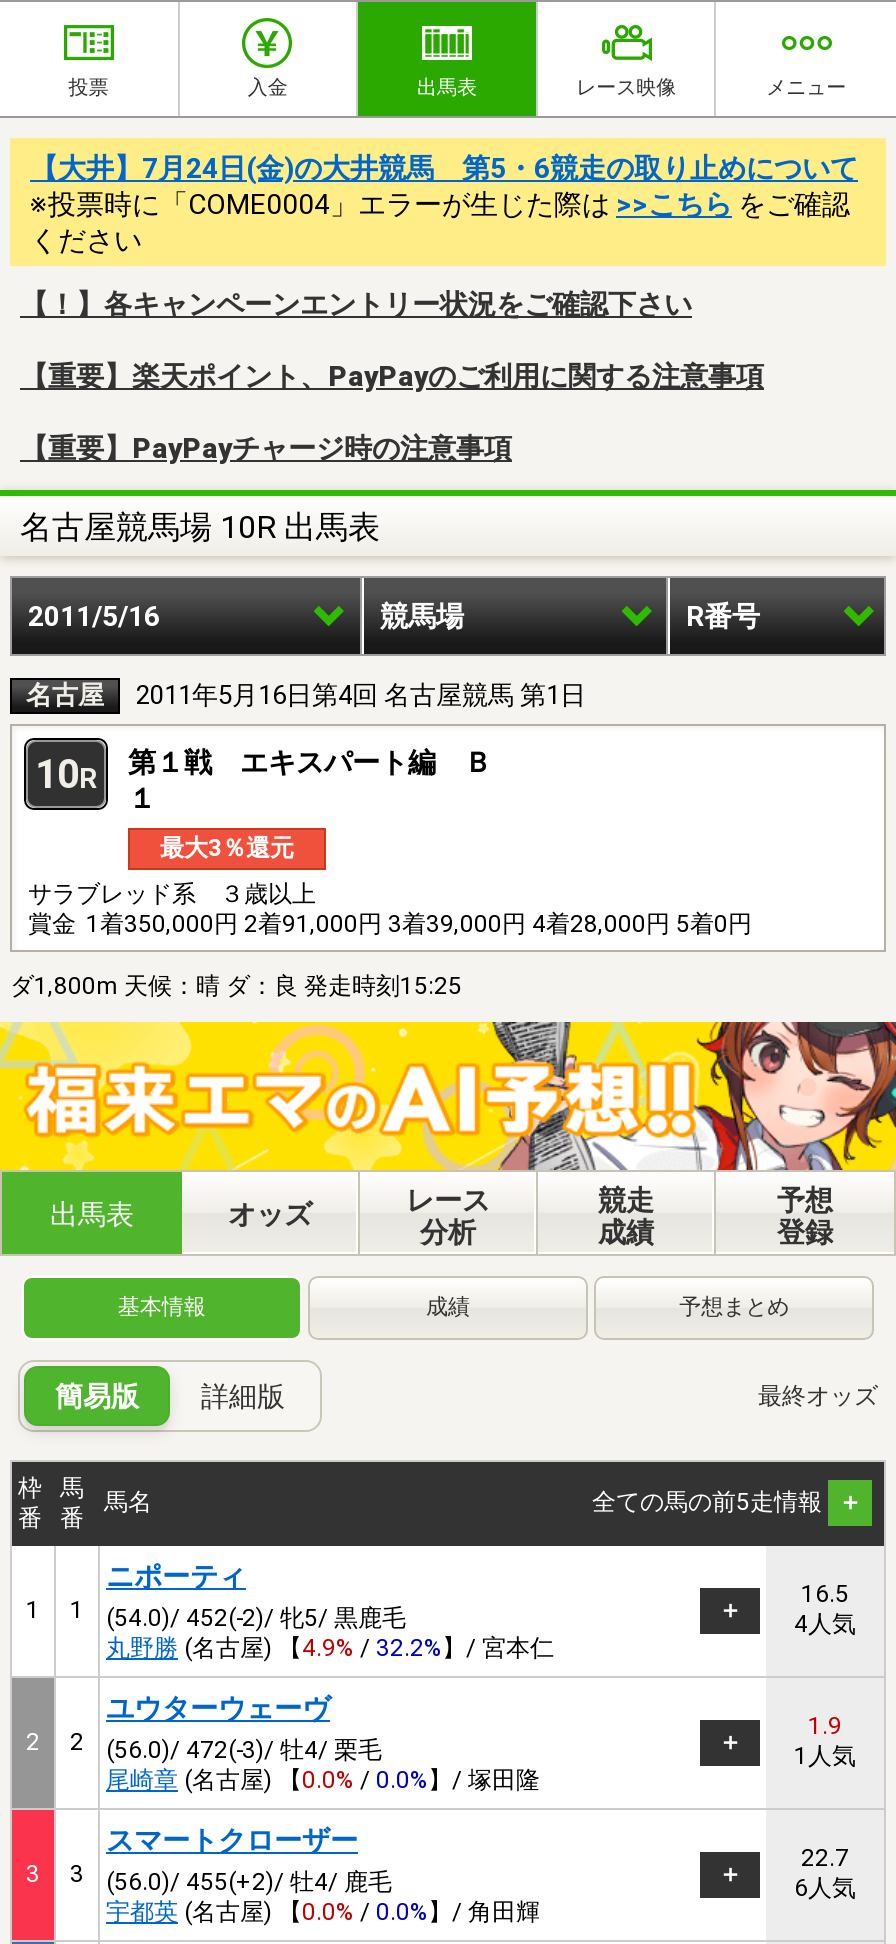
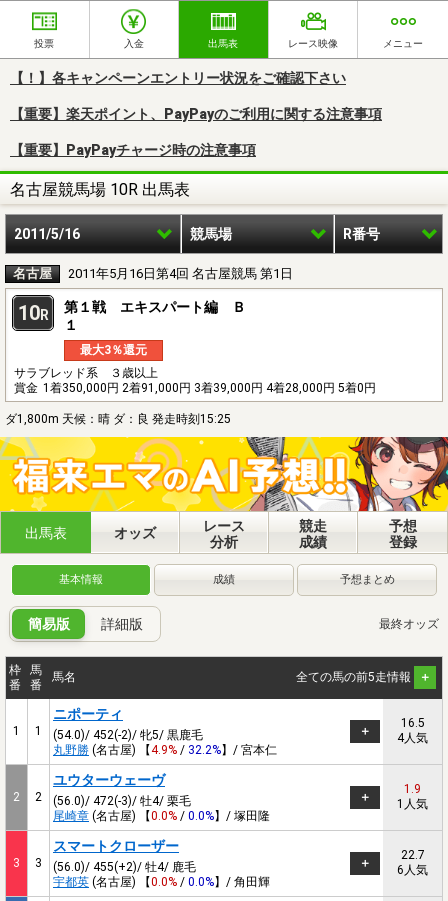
- 【大井】7月24日(金)の大井競馬 第5・6競走の取り止めについて
- ※投票時に「COME0004」エラーが生じた際は>>こちらをご確認
- ください
